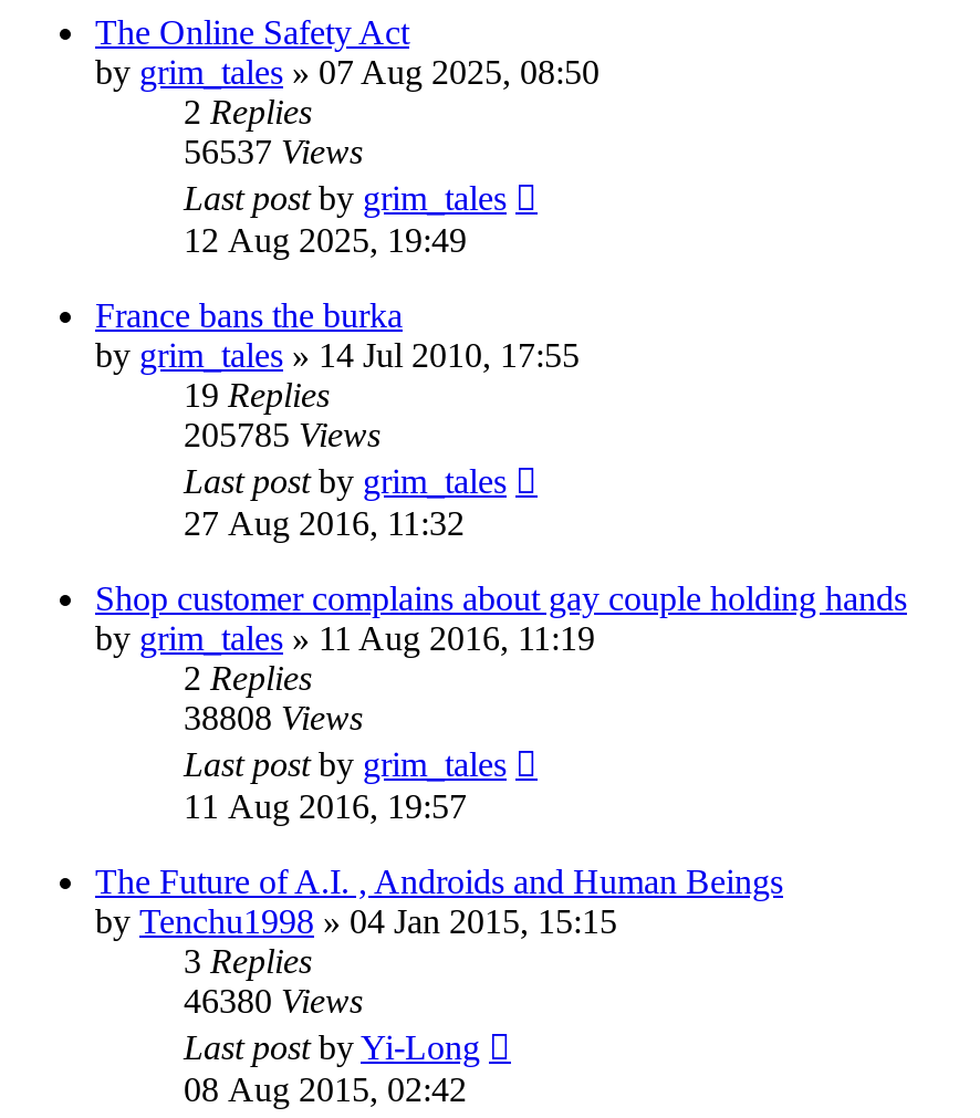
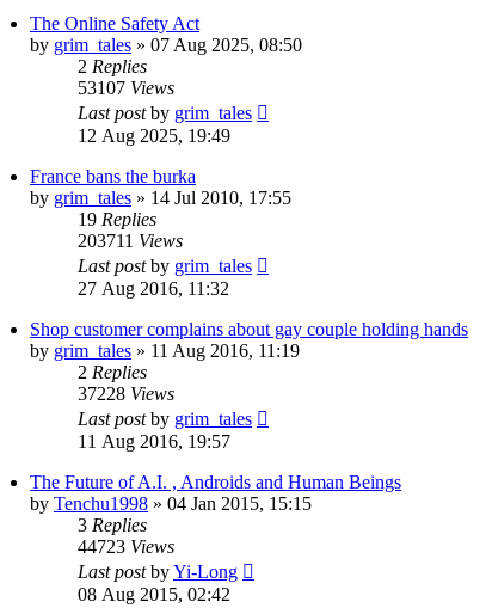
- 56537 Views
+ 53107 Views

- 205785 Views
+ 203711 Views

- 38808 Views
+ 37228 Views

- 46380 Views
+ 44723 Views
